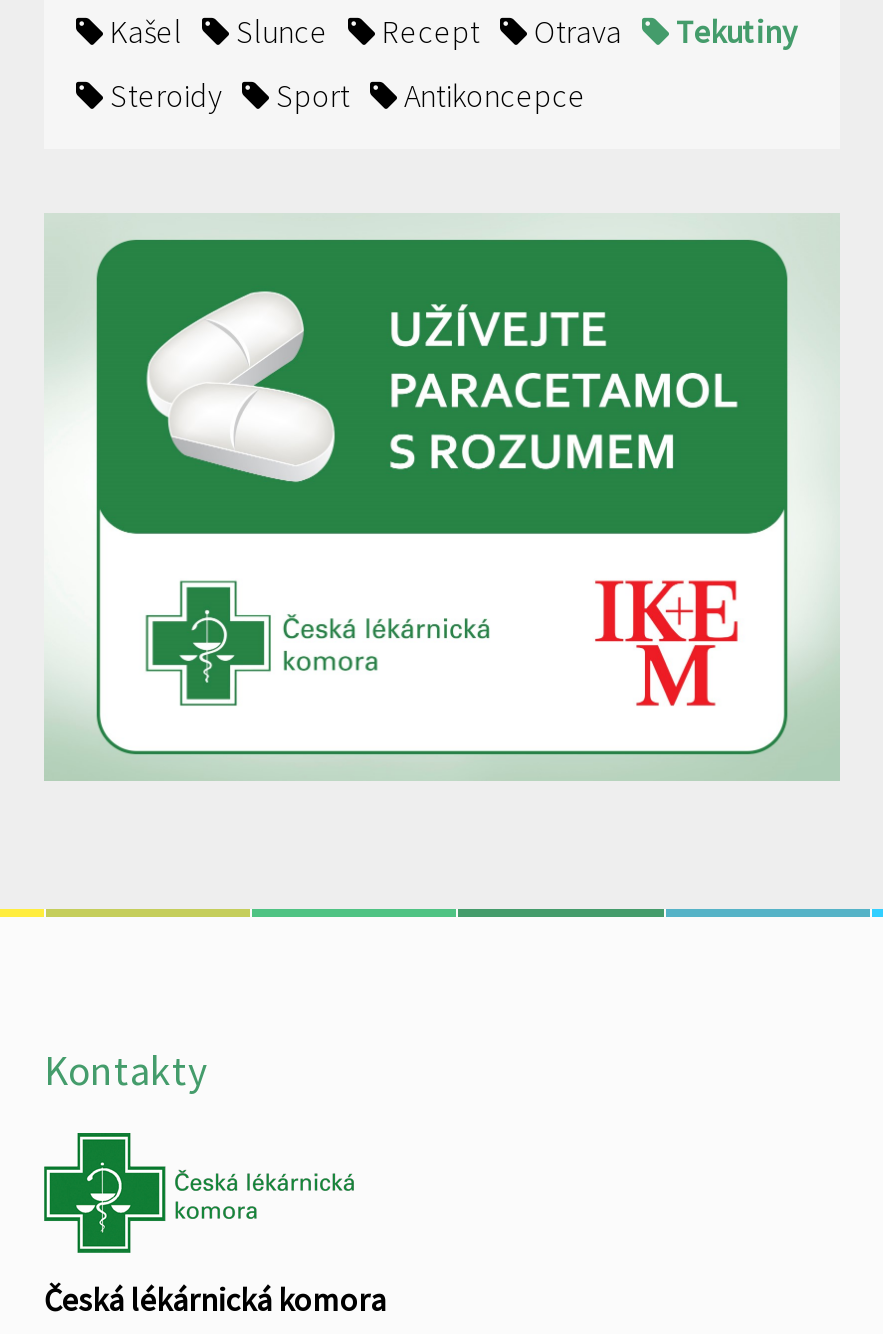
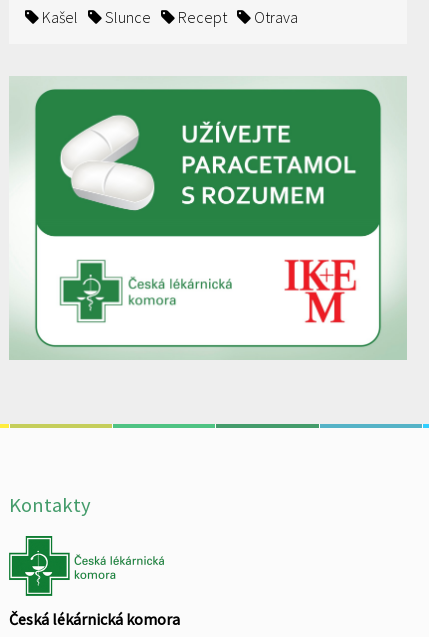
- Tekutiny
- Steroidy
- Sport
- Antikoncepce
